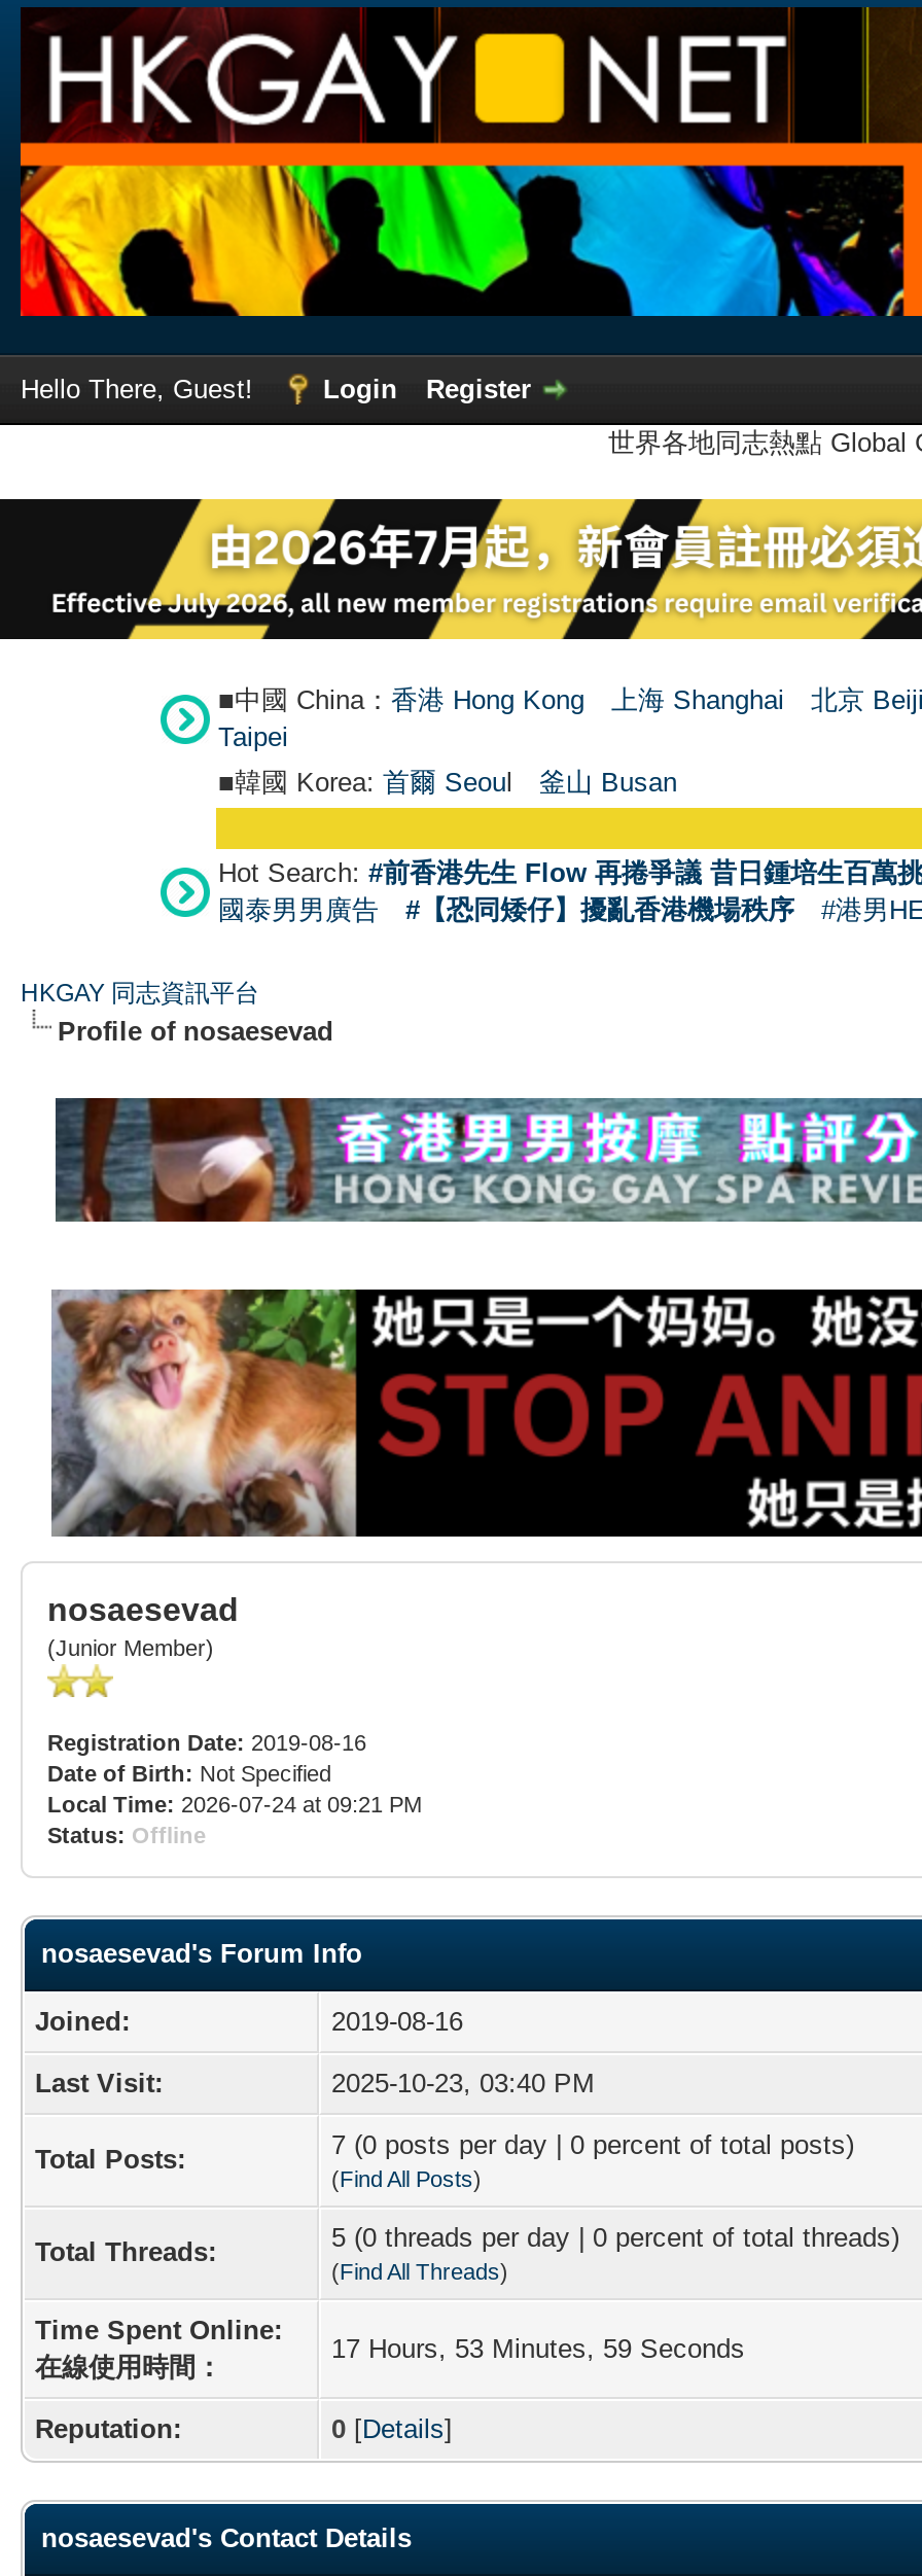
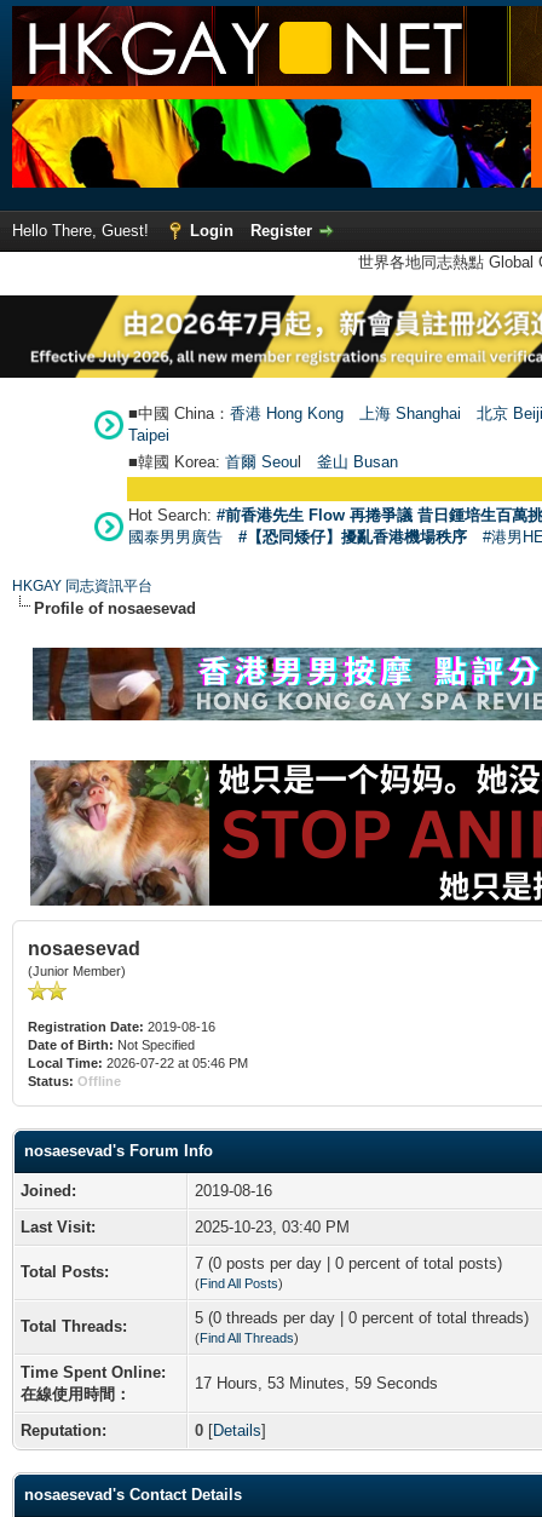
- Local Time: 2026-07-24 at 09:21 PM
+ Local Time: 2026-07-22 at 05:46 PM
